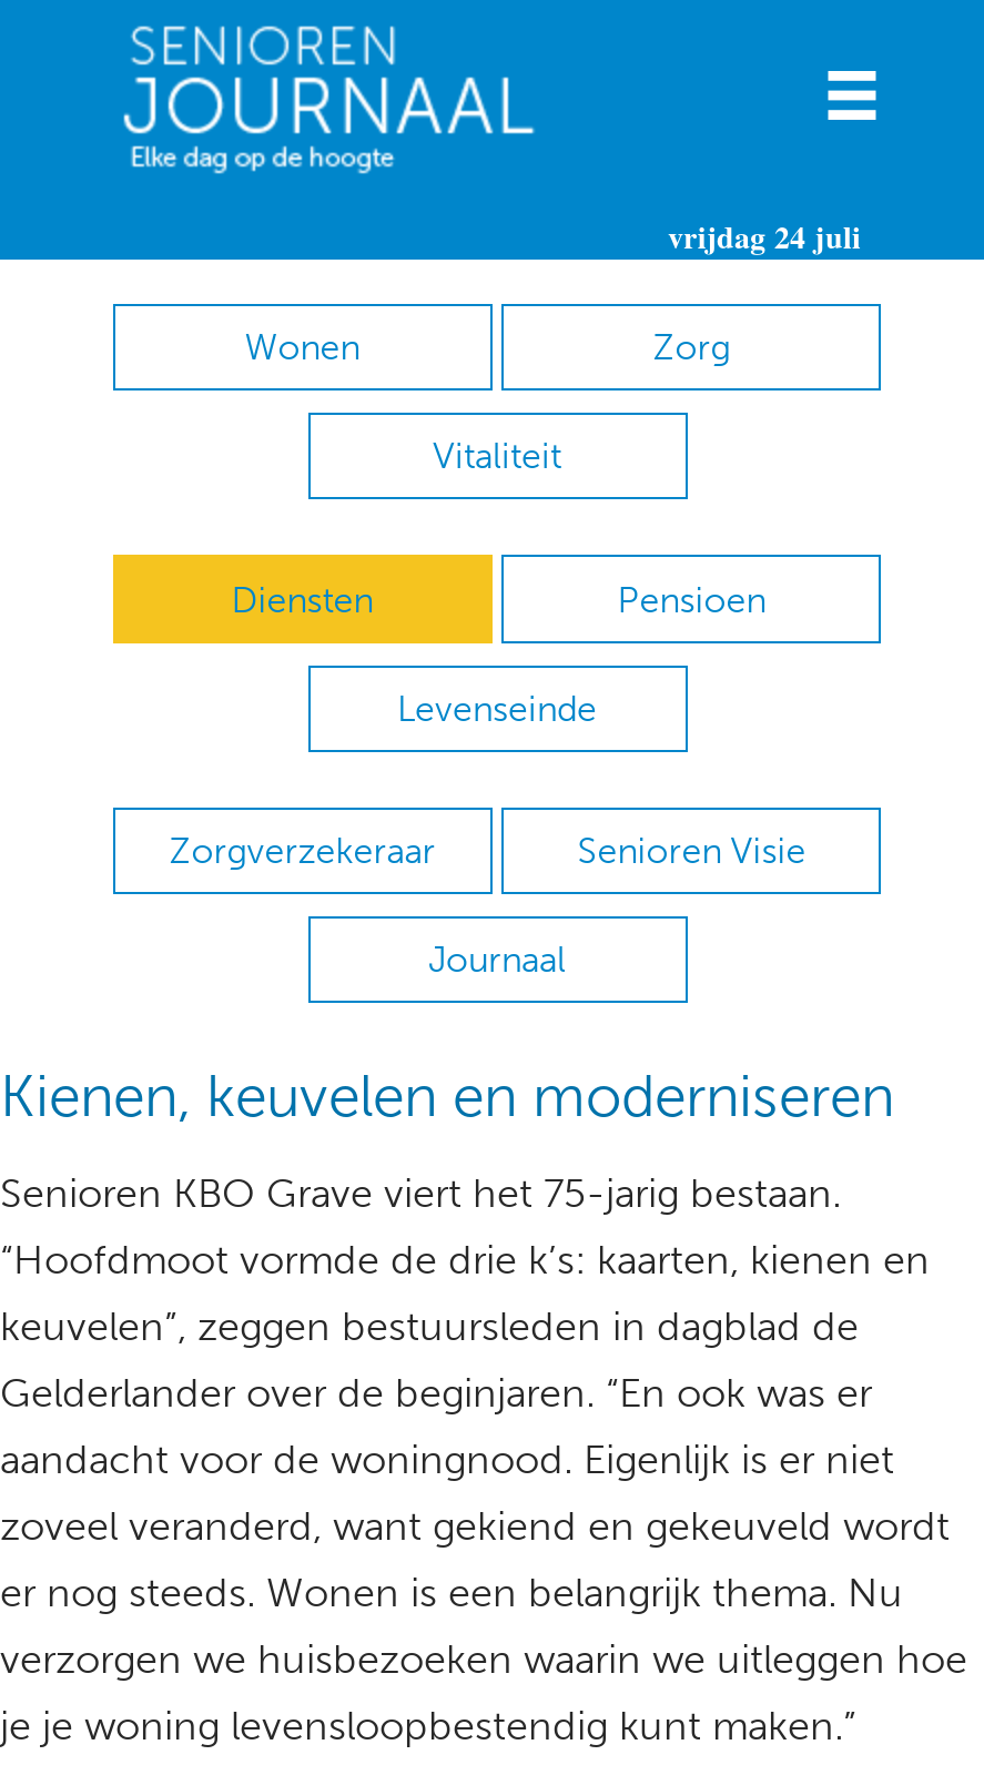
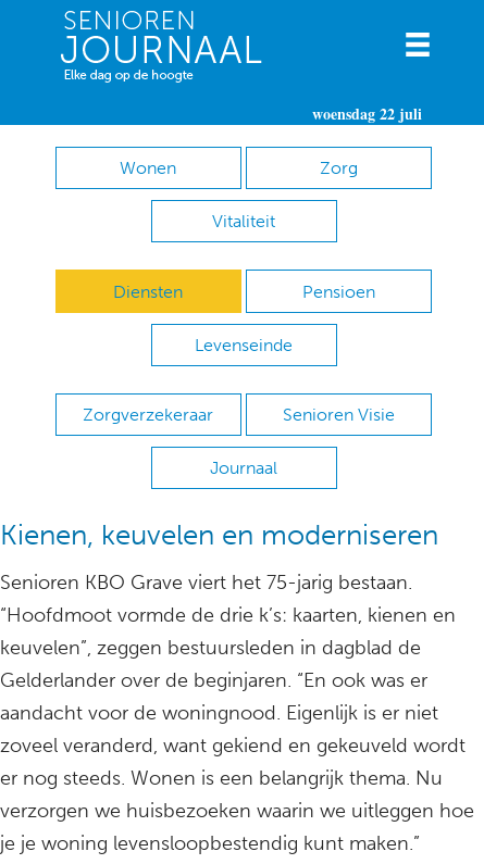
- vrijdag 24 juli
+ woensdag 22 juli
